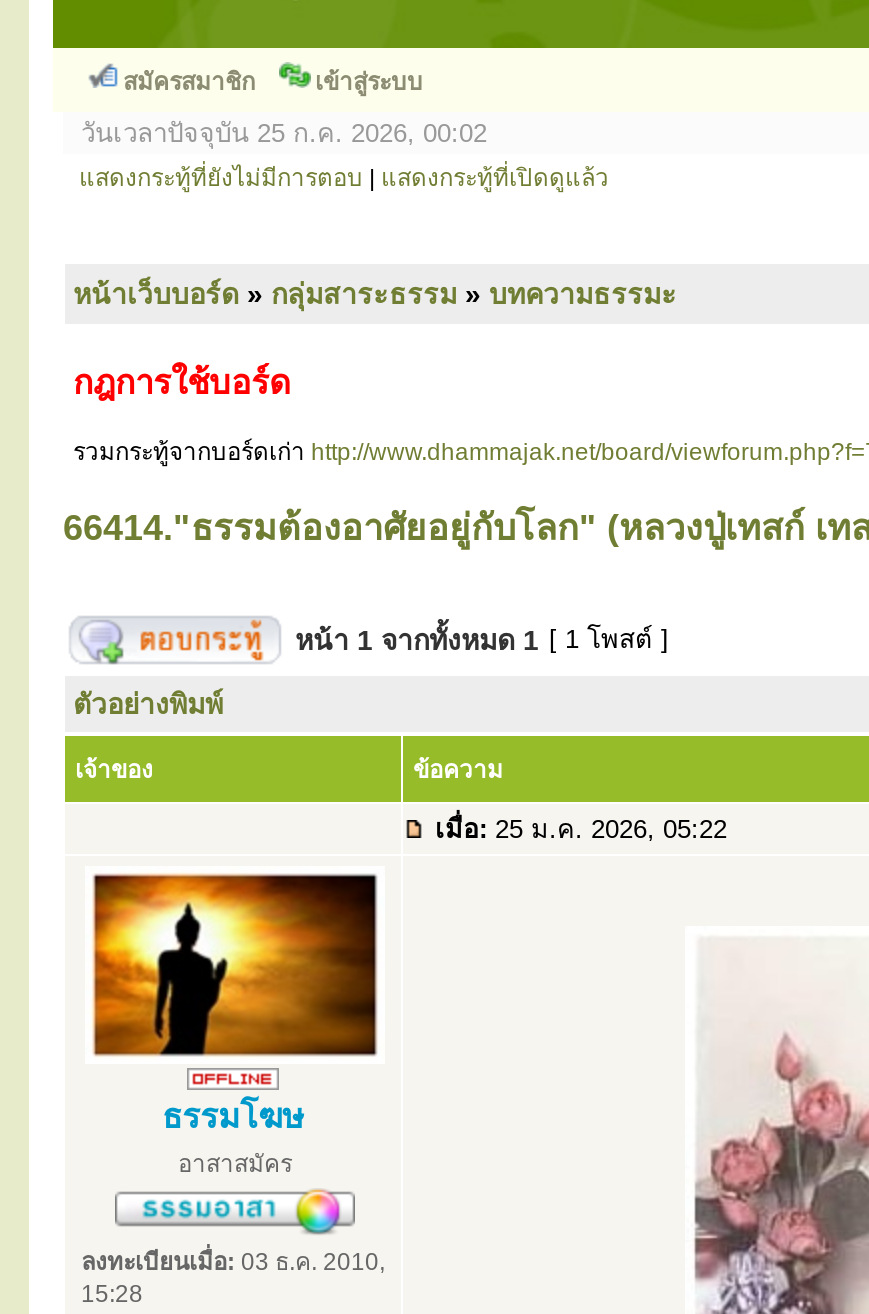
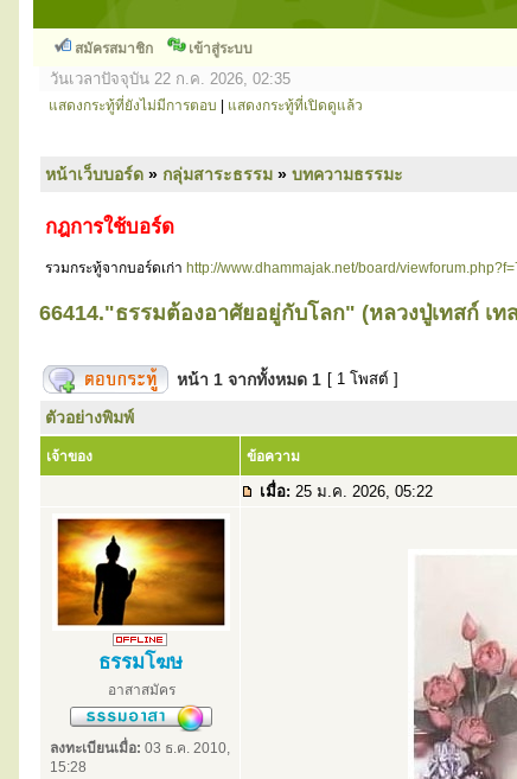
- วันเวลาปัจจุบัน 25 ก.ค. 2026, 00:02
+ วันเวลาปัจจุบัน 22 ก.ค. 2026, 02:35
